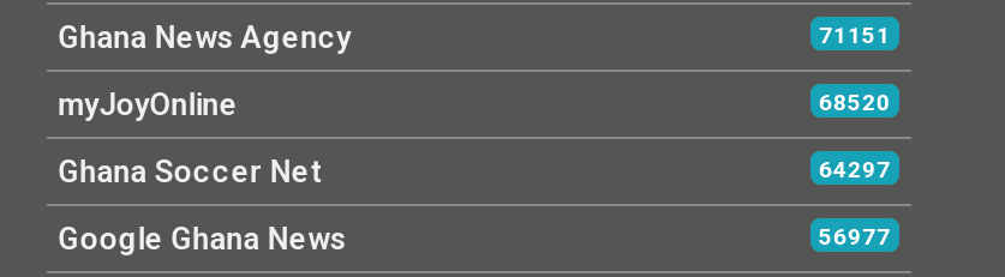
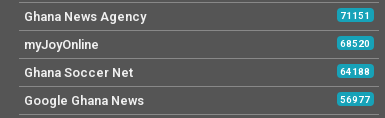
- 64297
+ 64188
